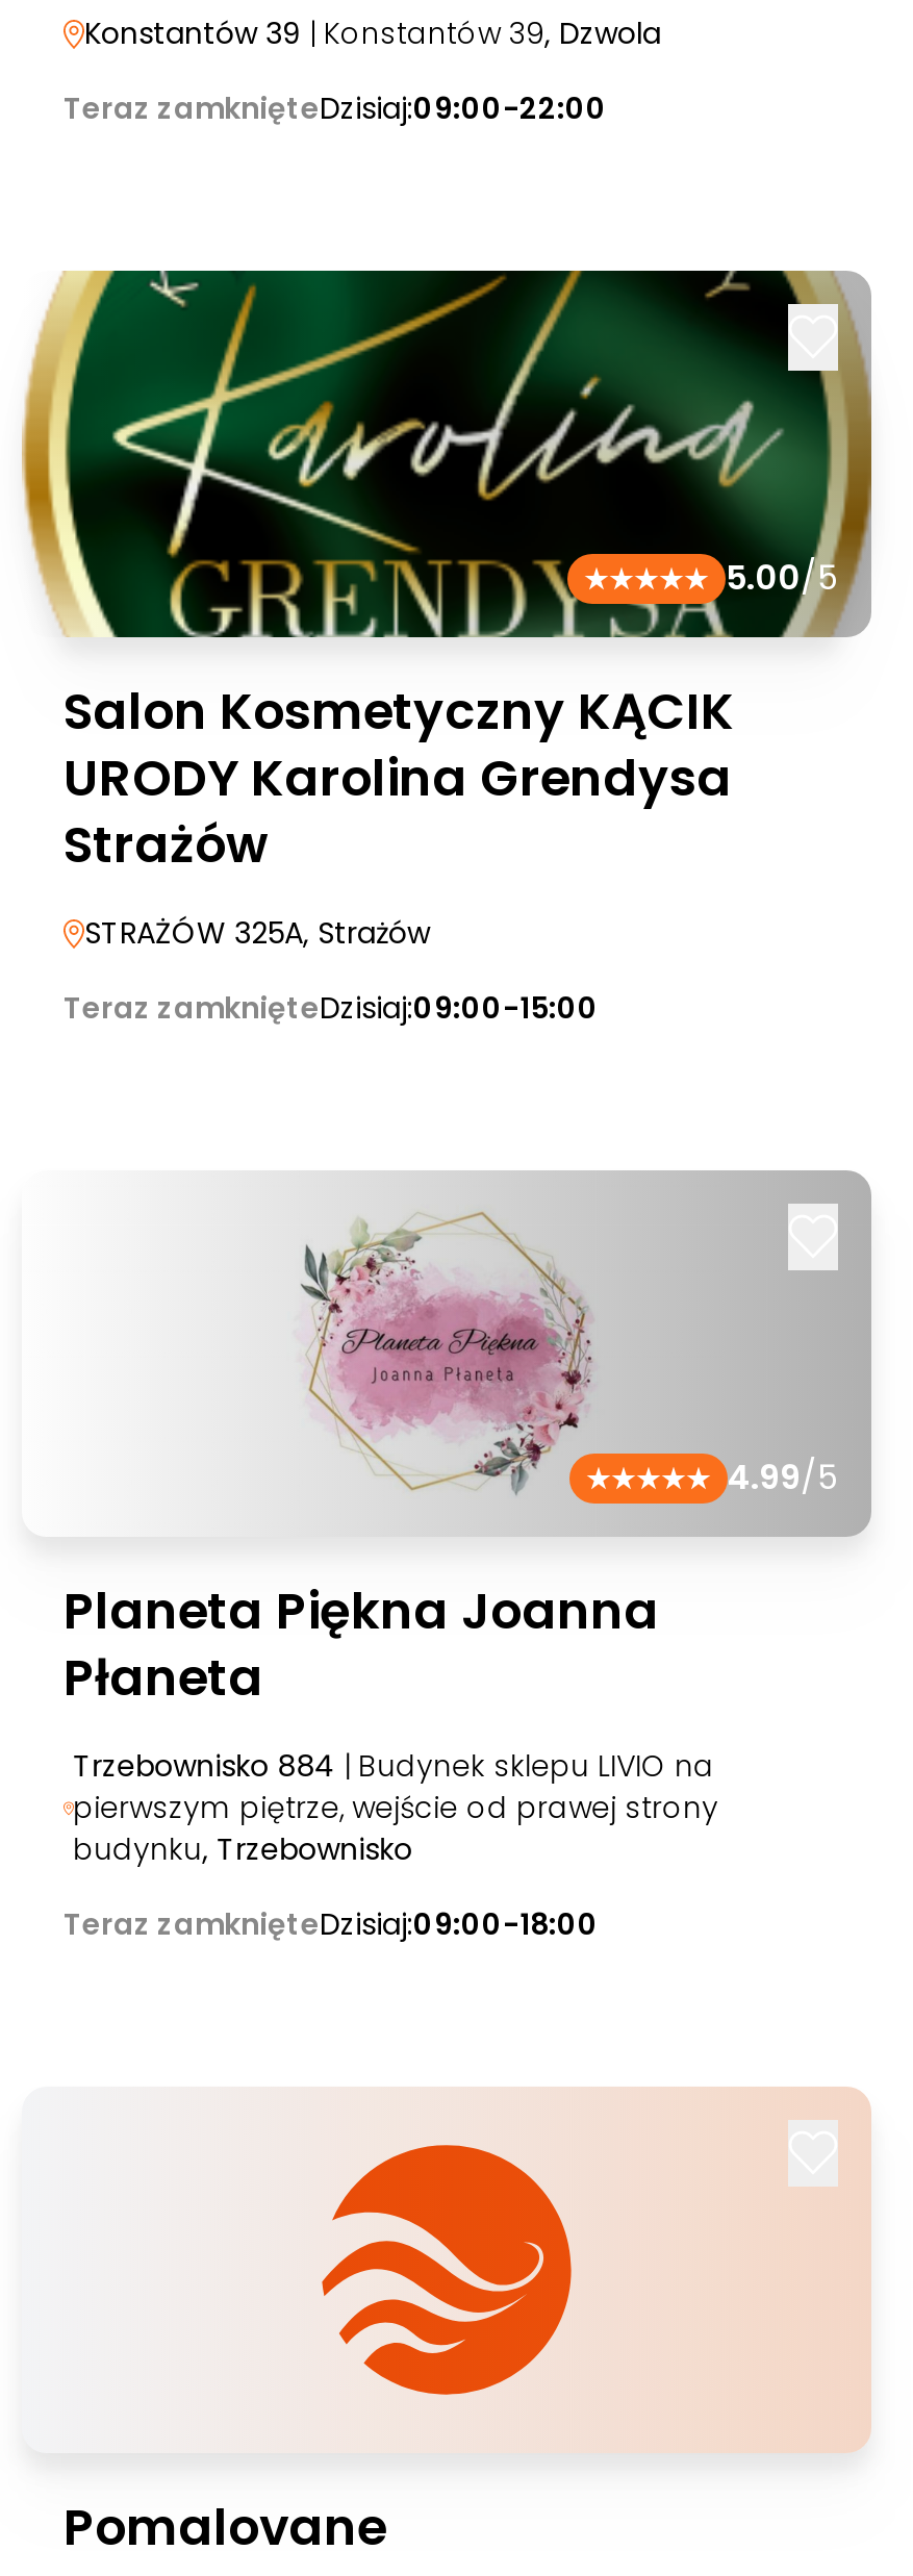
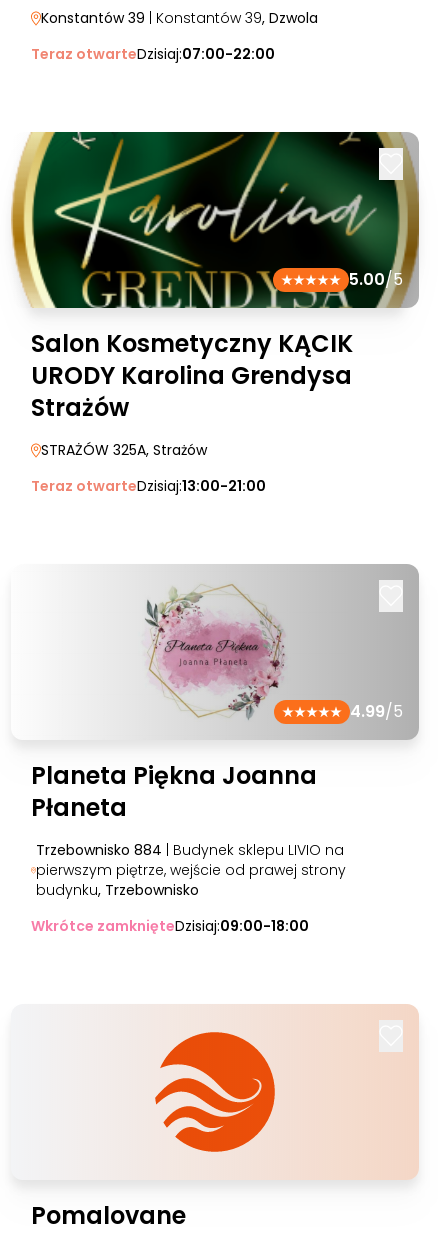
- Teraz zamknięteDzisiaj:09:00-22:00
+ Teraz otwarteDzisiaj:07:00-22:00

- Teraz zamknięteDzisiaj:09:00-15:00
+ Teraz otwarteDzisiaj:13:00-21:00

- Teraz zamknięteDzisiaj:09:00-18:00
+ Wkrótce zamknięteDzisiaj:09:00-18:00
